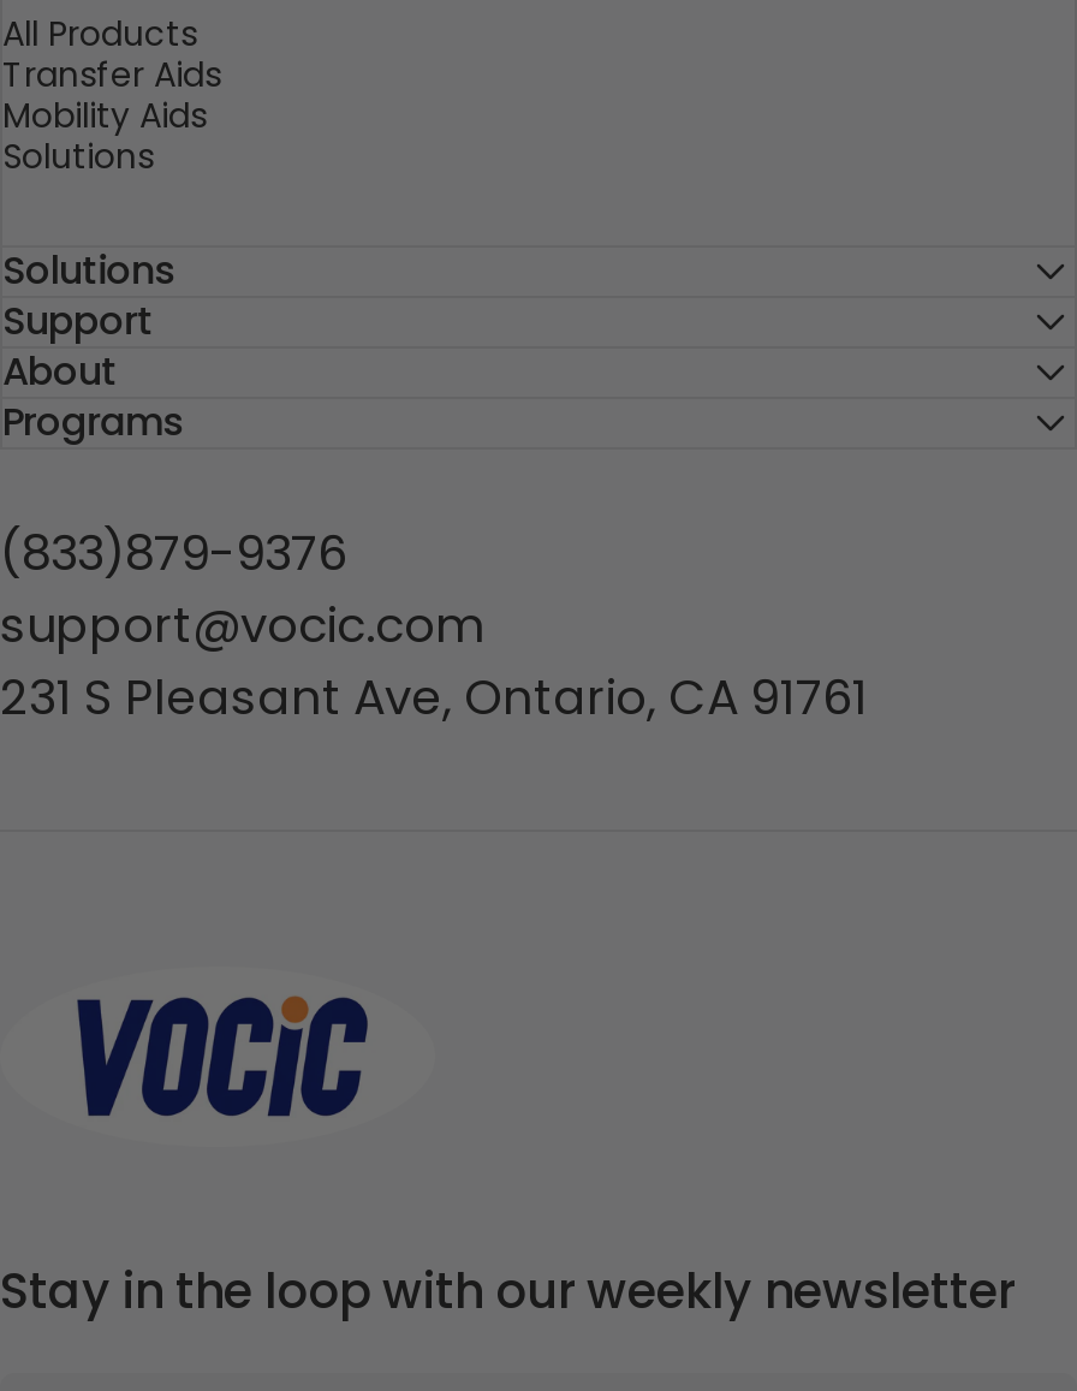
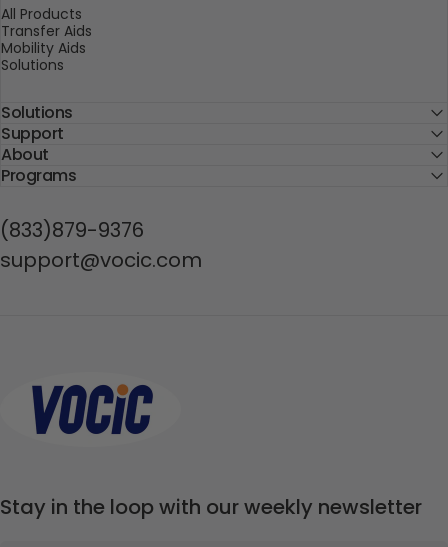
- 231 S Pleasant Ave, Ontario, CA 91761
